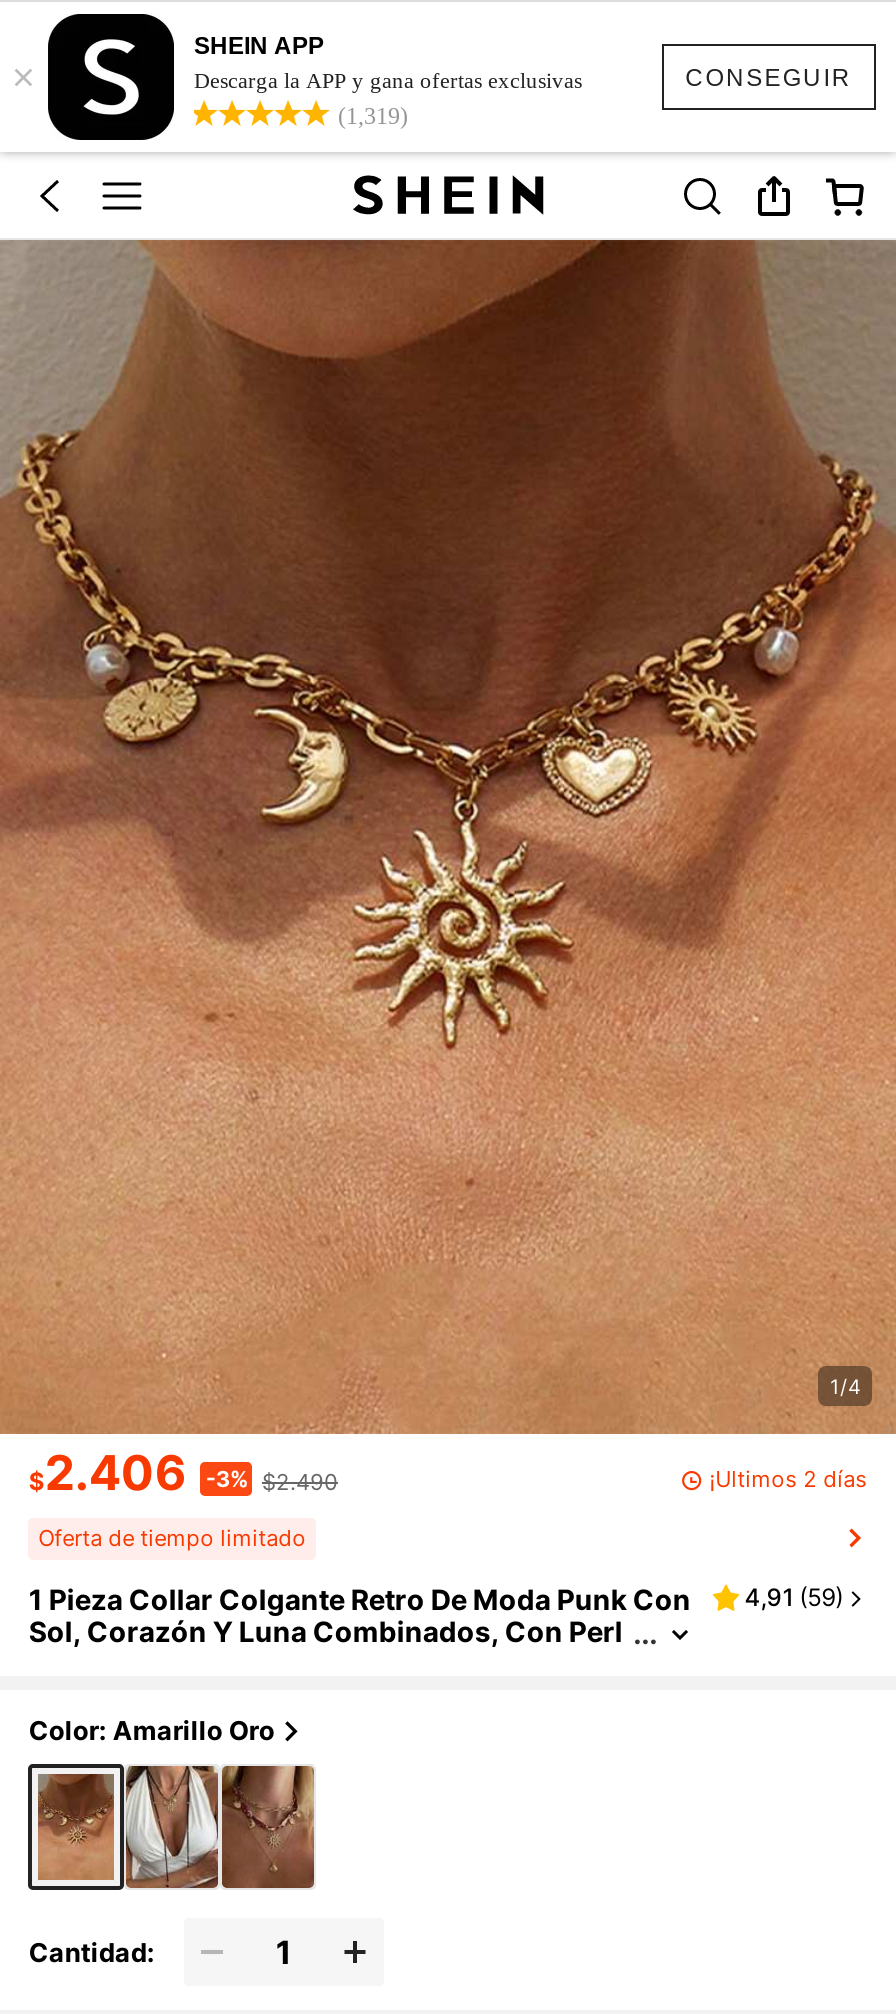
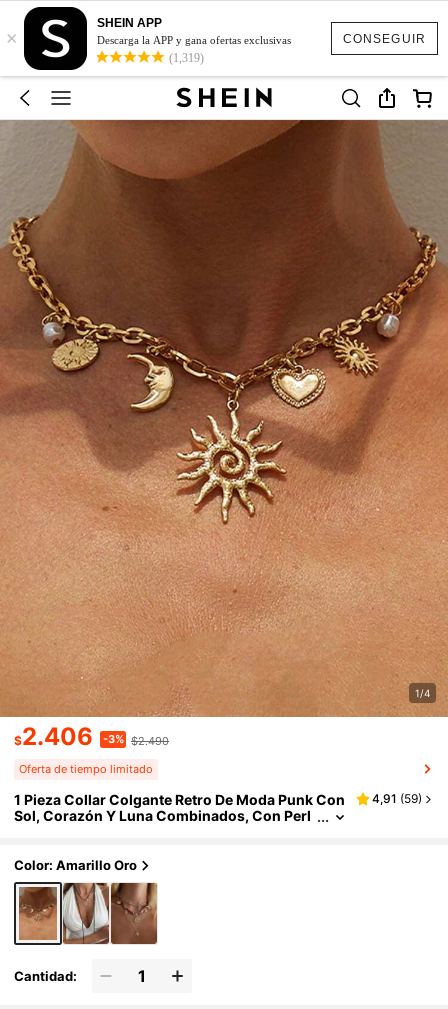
- ¡Últimos 2 días
